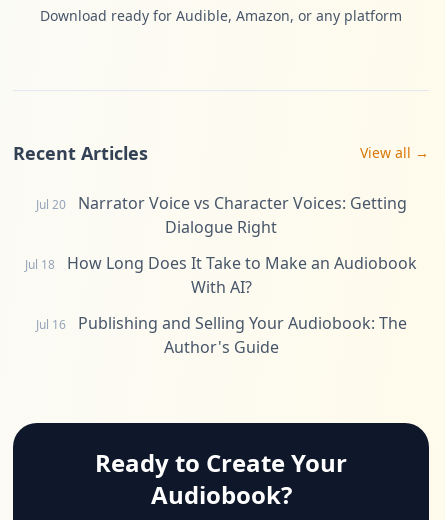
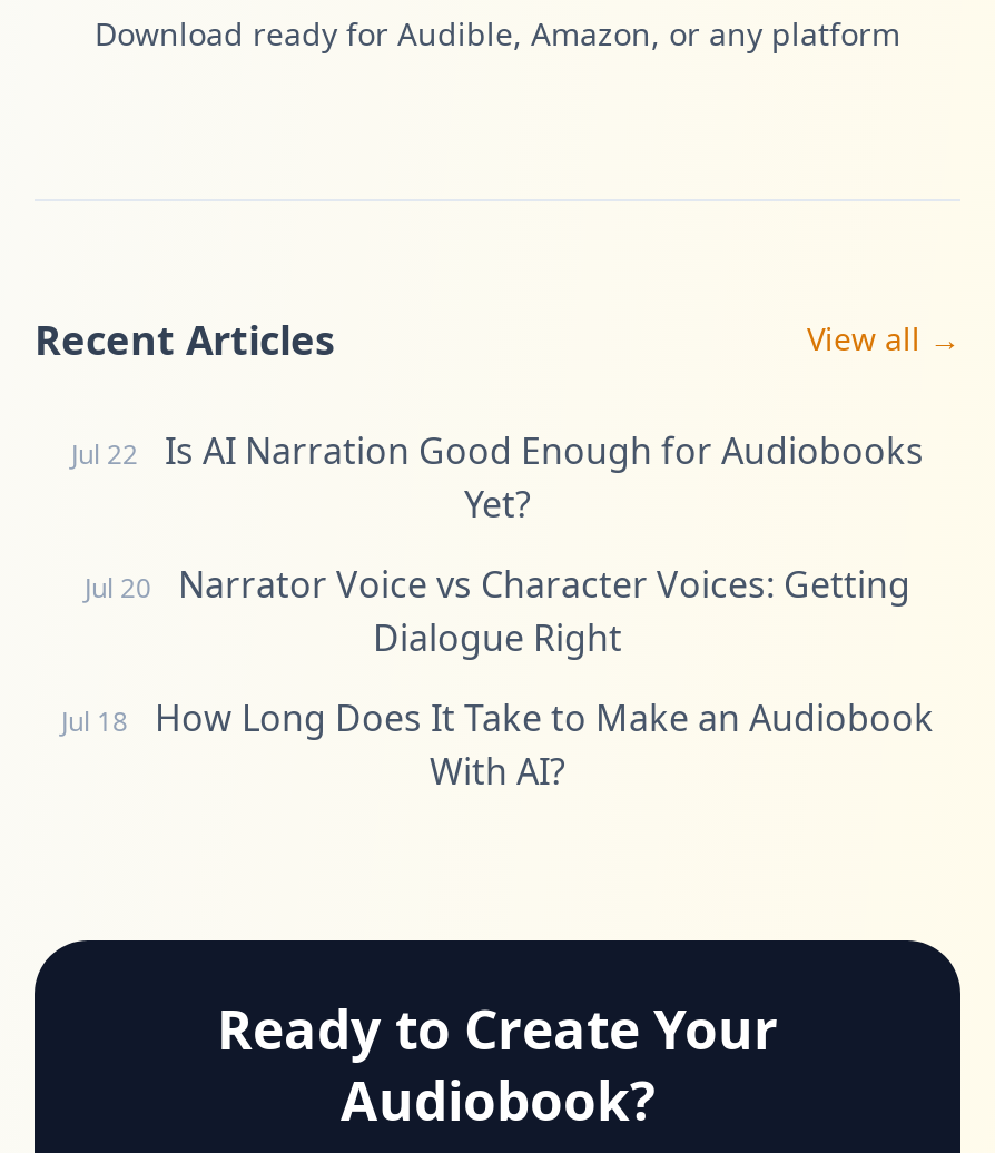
+ Jul 22
+ Is AI Narration Good Enough for Audiobooks
+ Yet?

moved down: Jul 20 | Narrator Voice vs Character Voices: Getting | Dialogue Right | Jul 18 | How Long Does It Take to Make an Audiobook | With AI?

- Jul 16
- Publishing and Selling Your Audiobook: The
- Author's Guide
